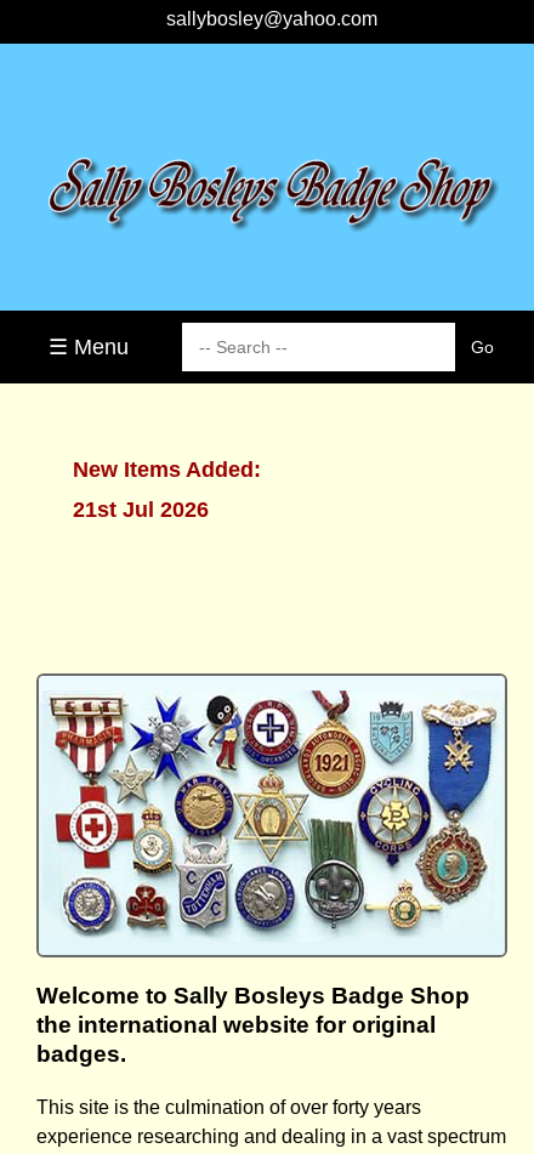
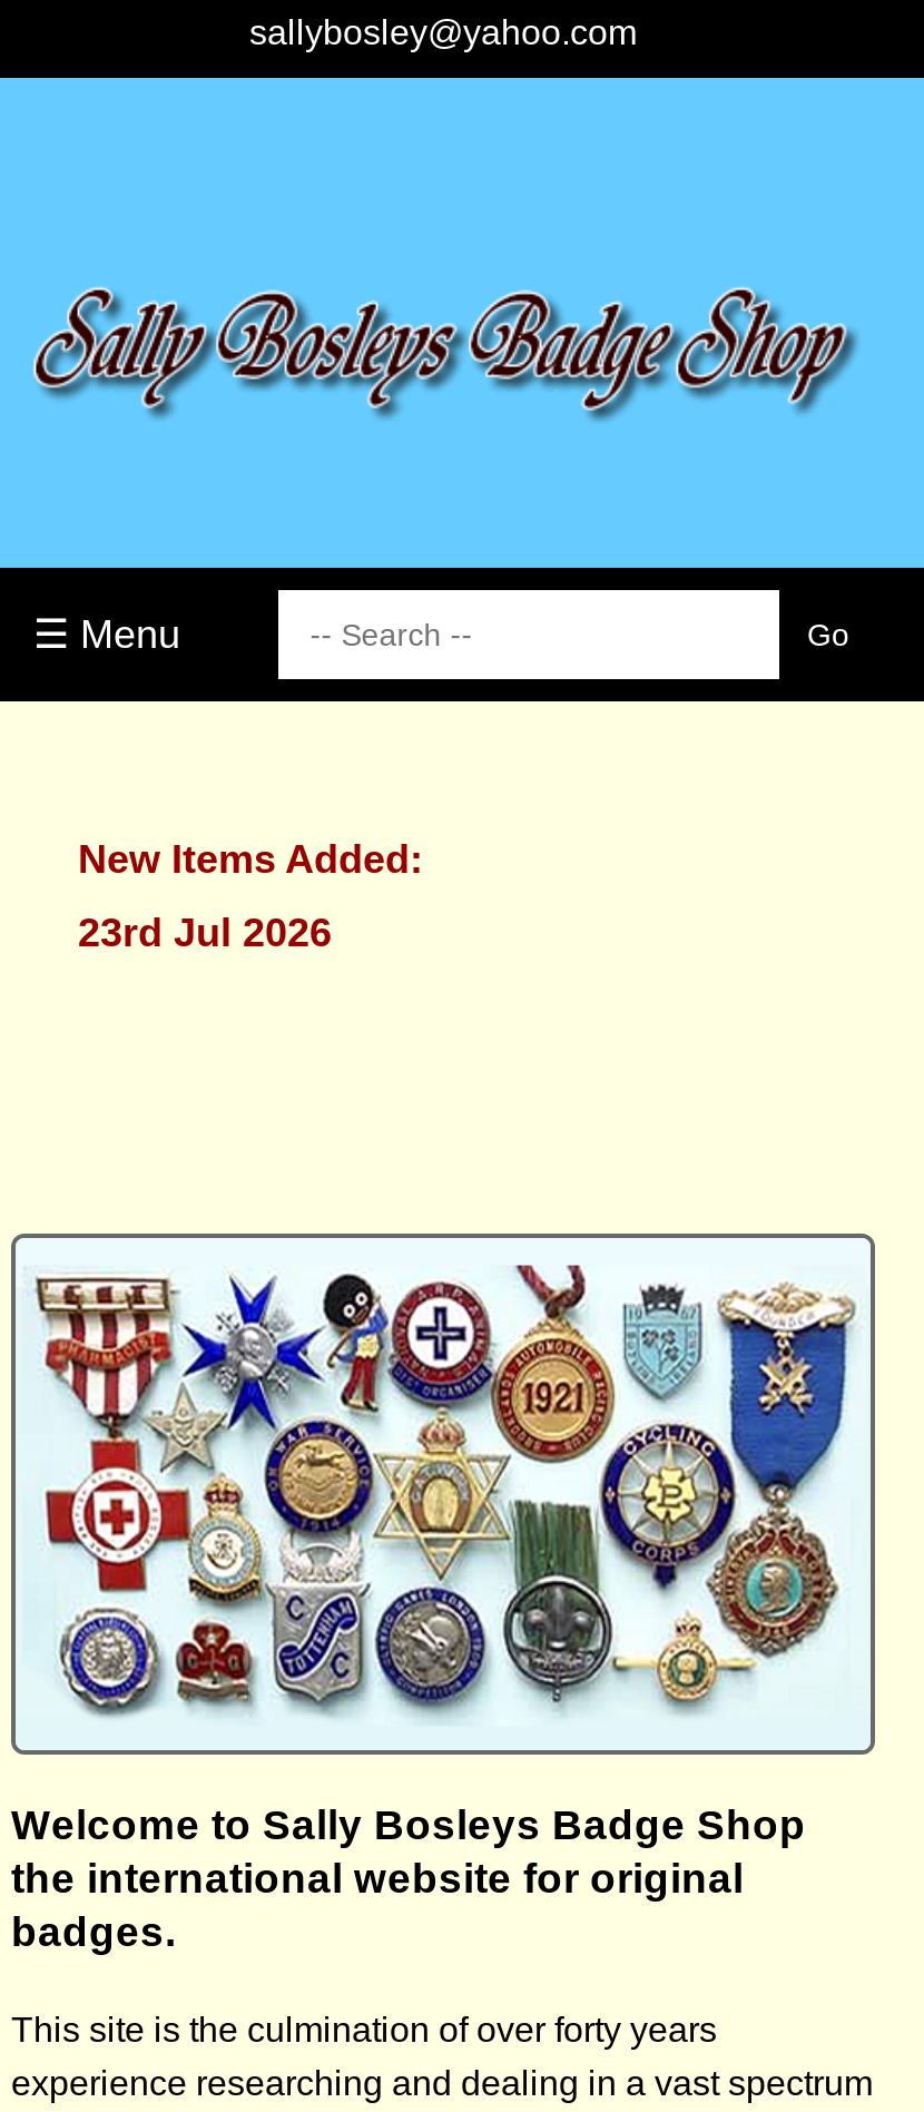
- 21st Jul 2026
+ 23rd Jul 2026
